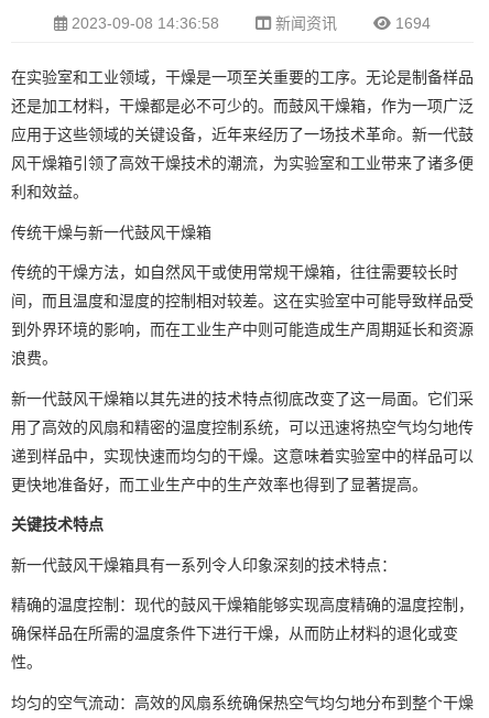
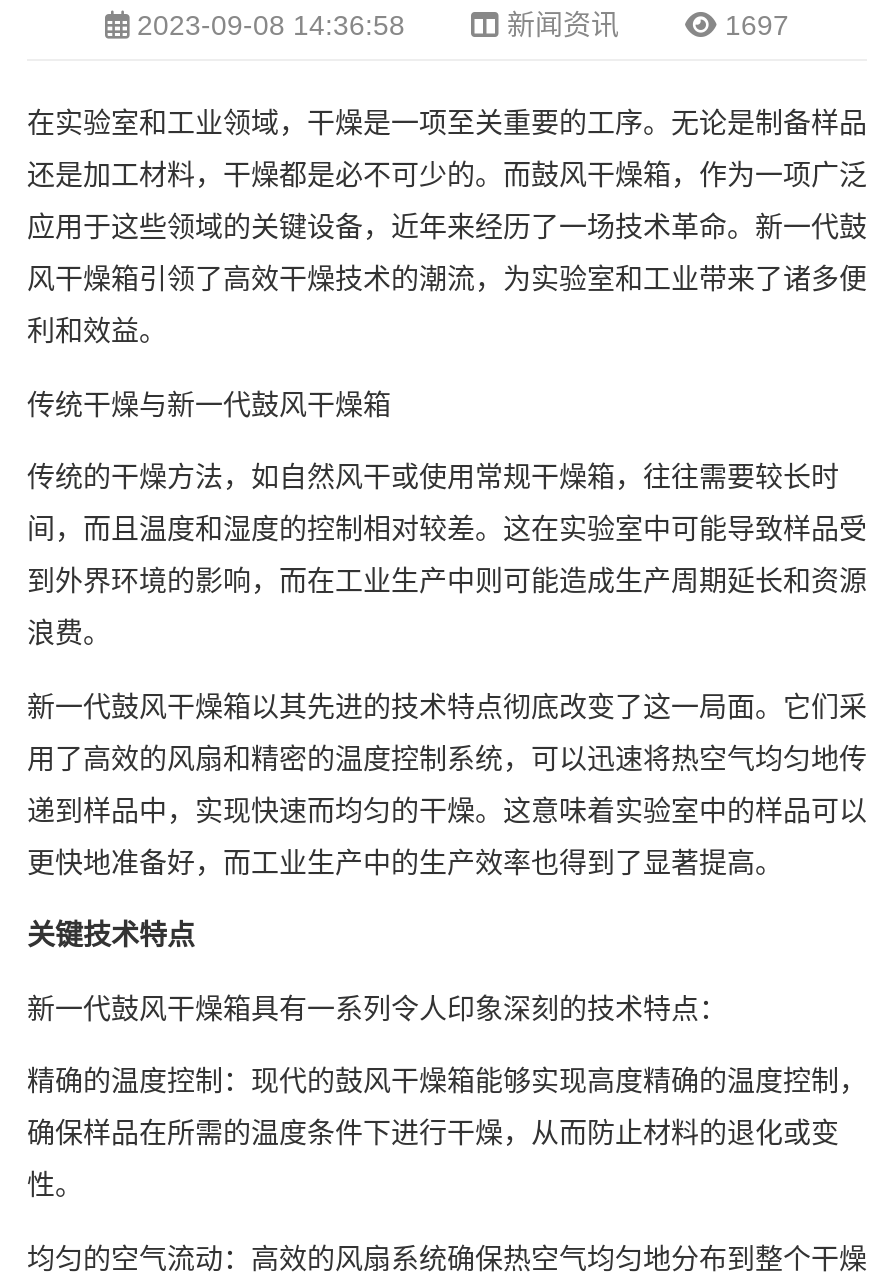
- 1694
+ 1697
